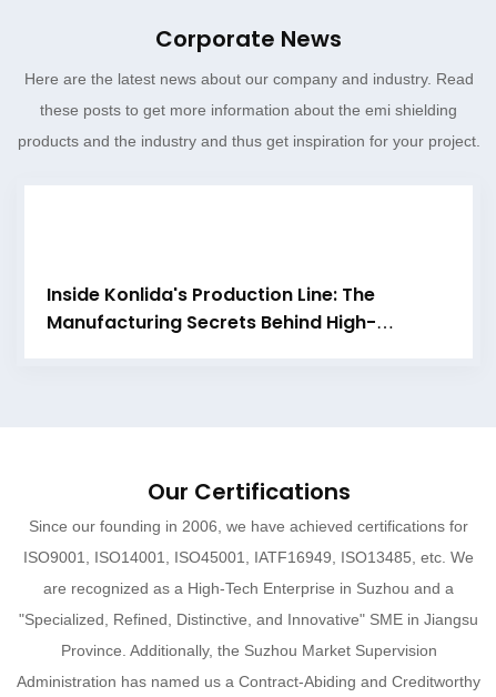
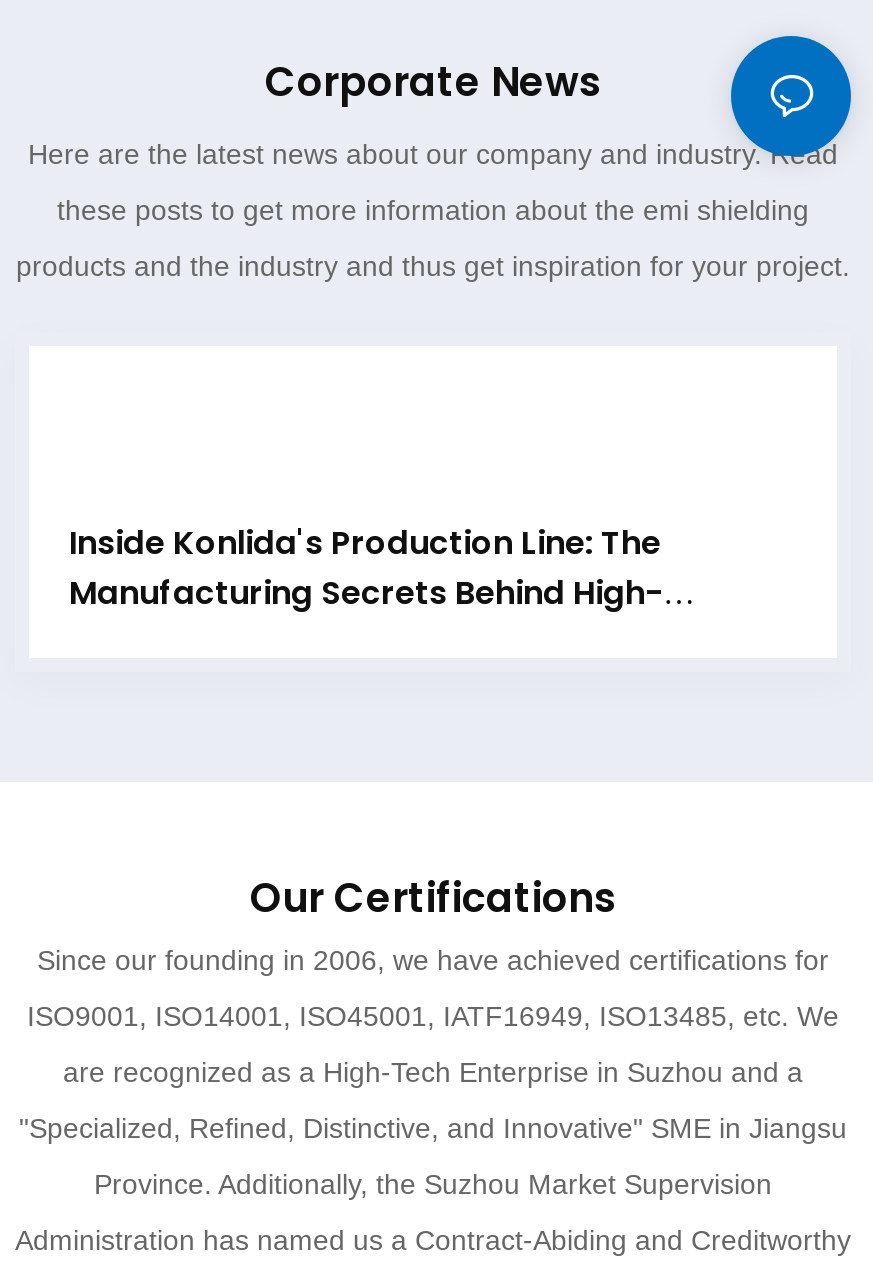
+ [image]
